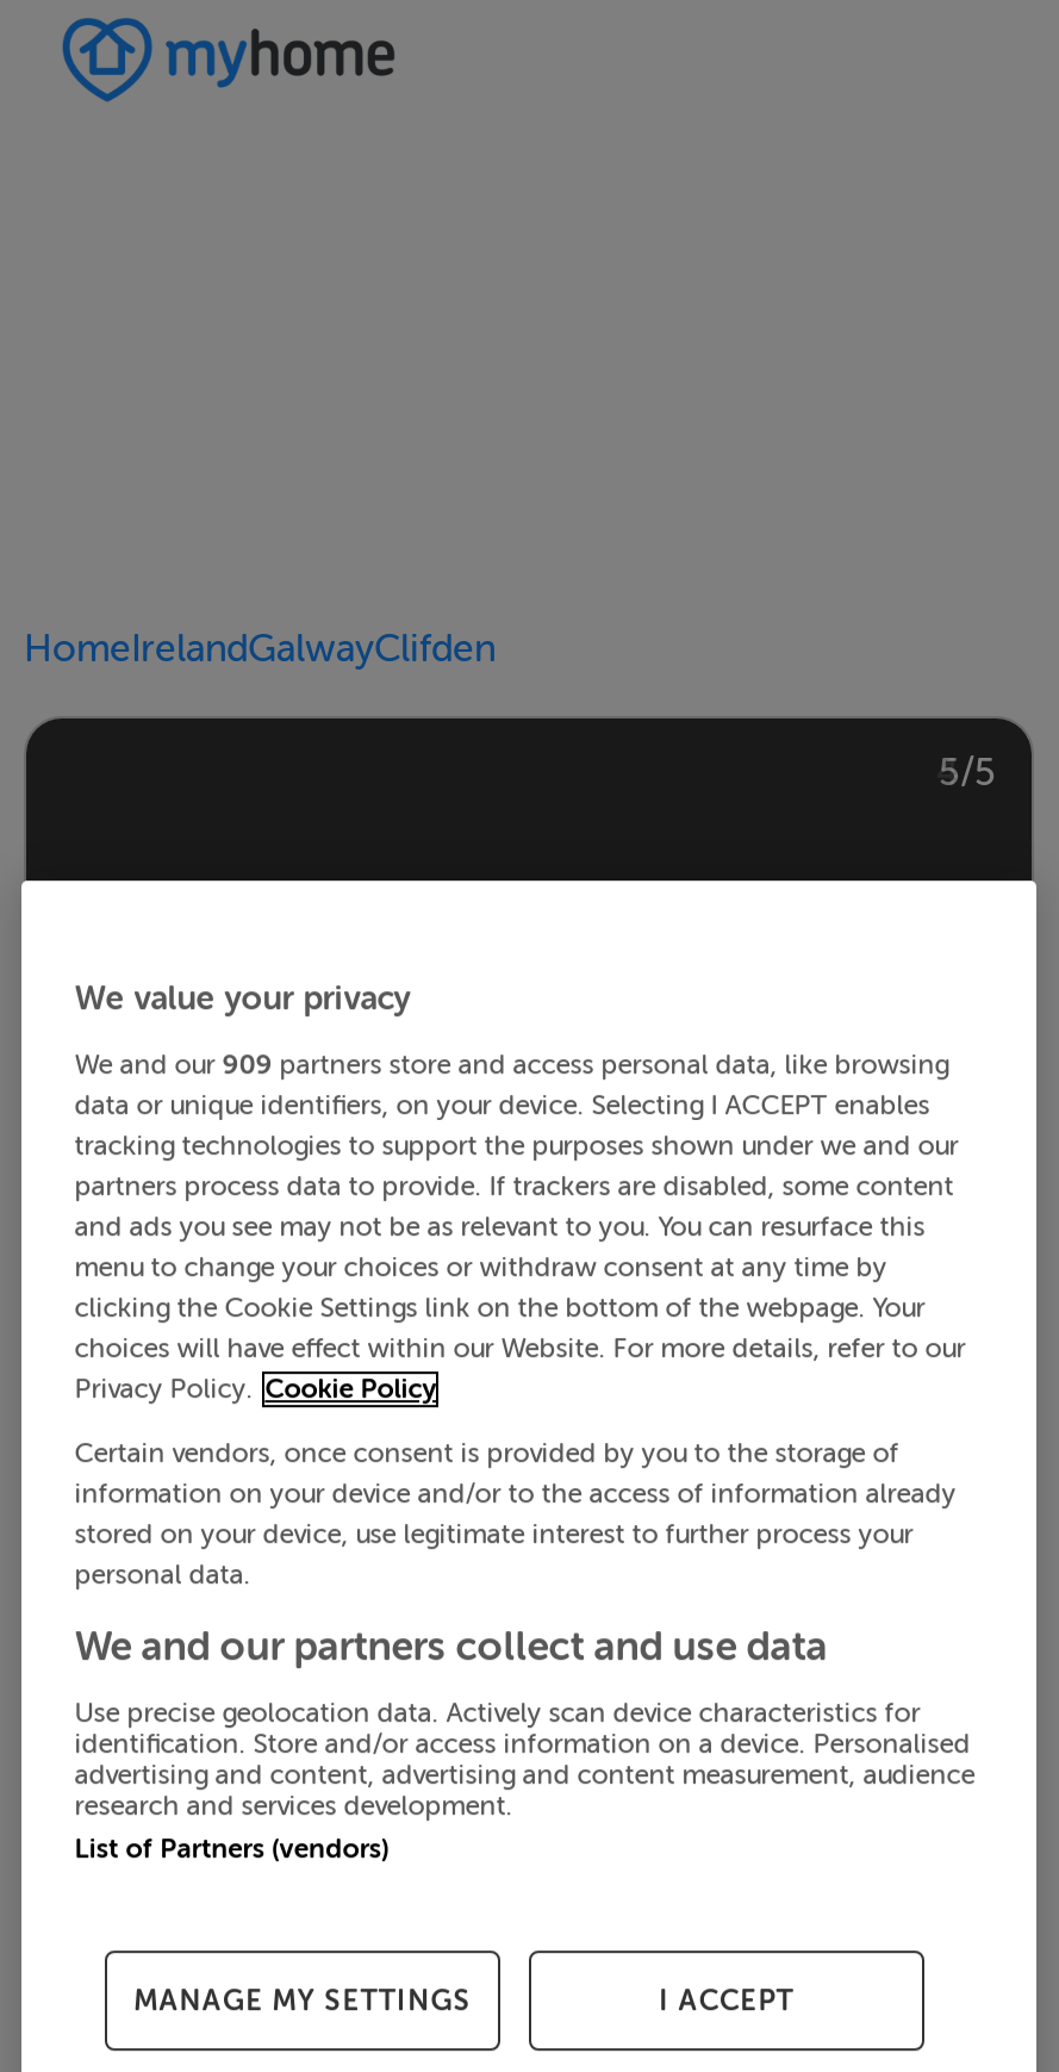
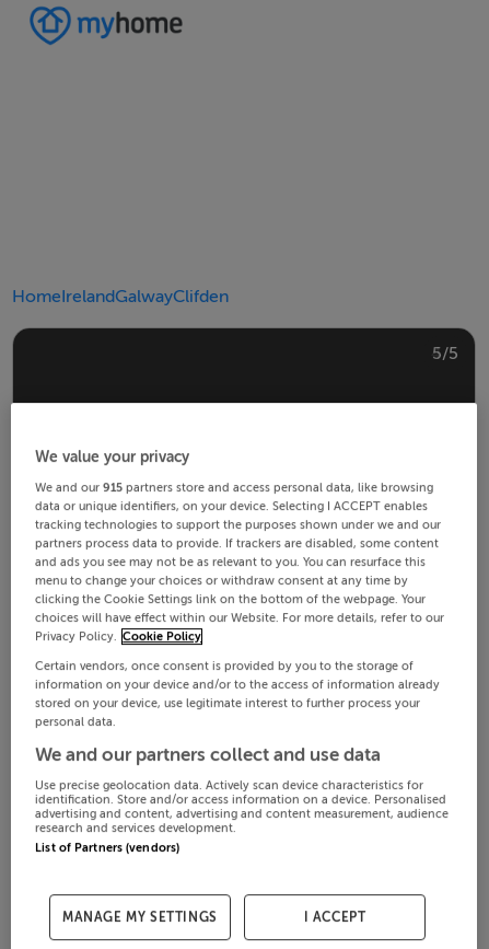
- We and our 909 partners store and access personal data, like browsing
+ We and our 915 partners store and access personal data, like browsing
